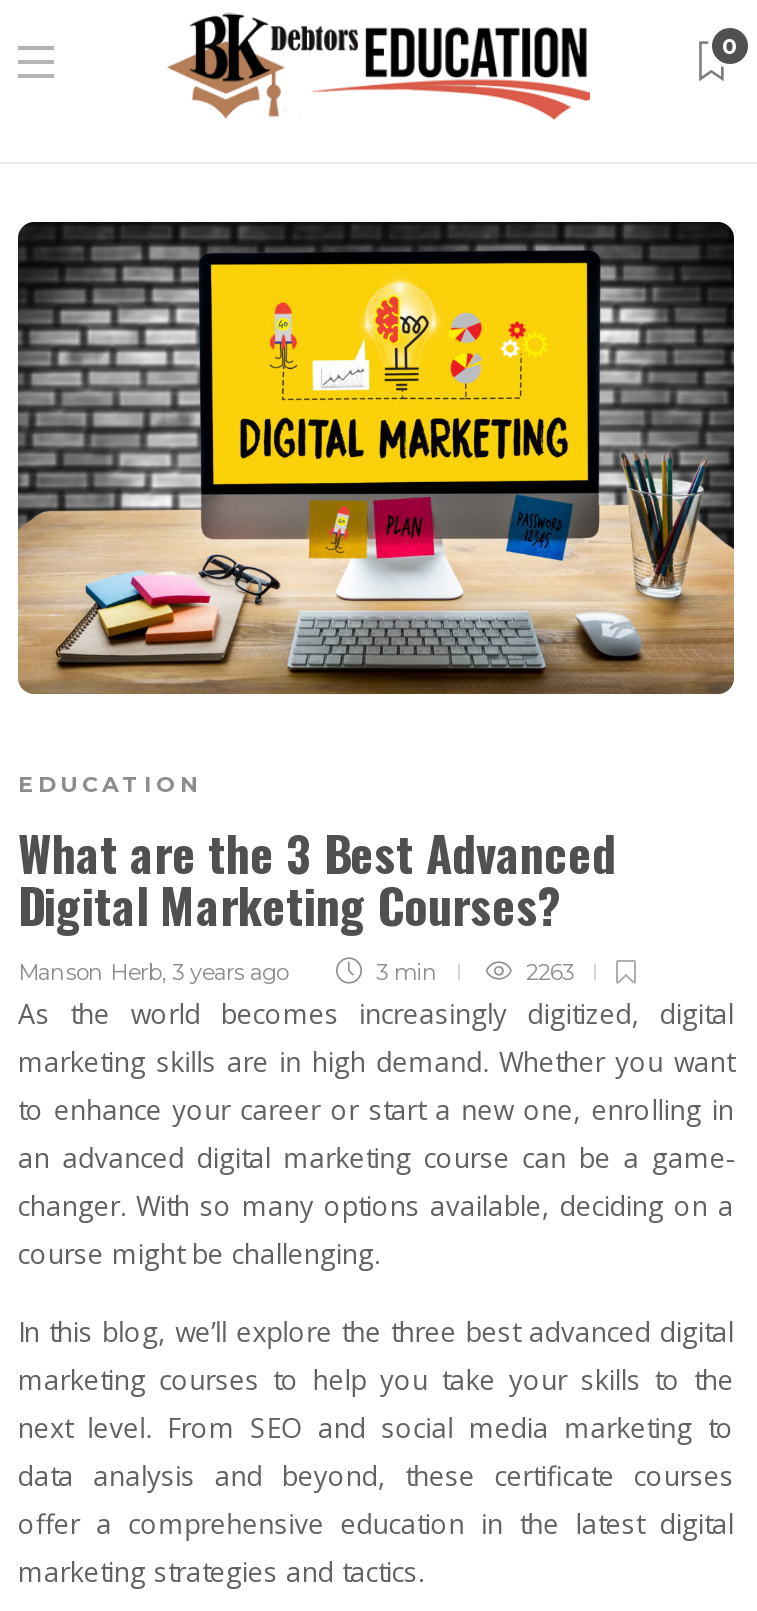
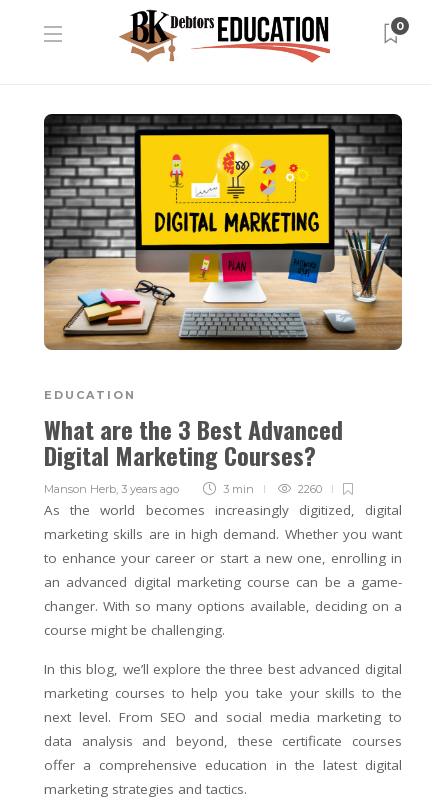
- 2263
+ 2260
